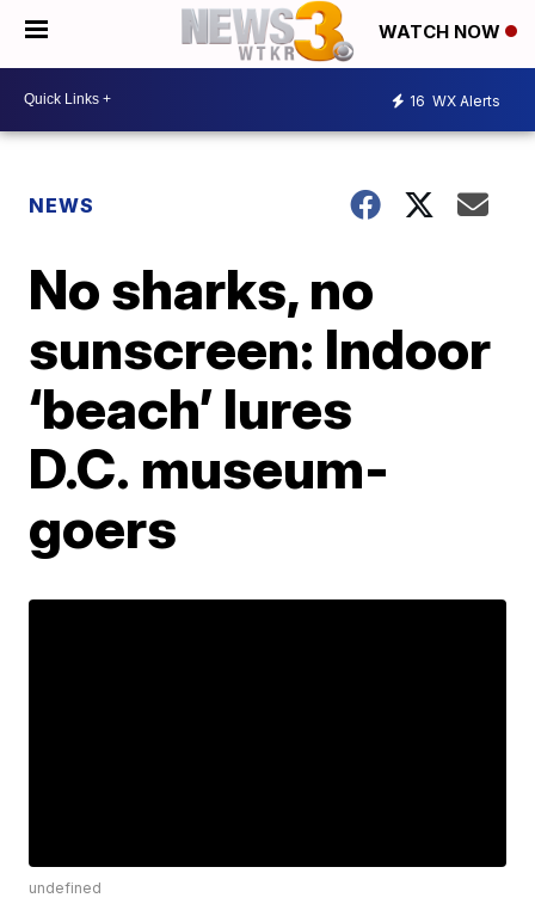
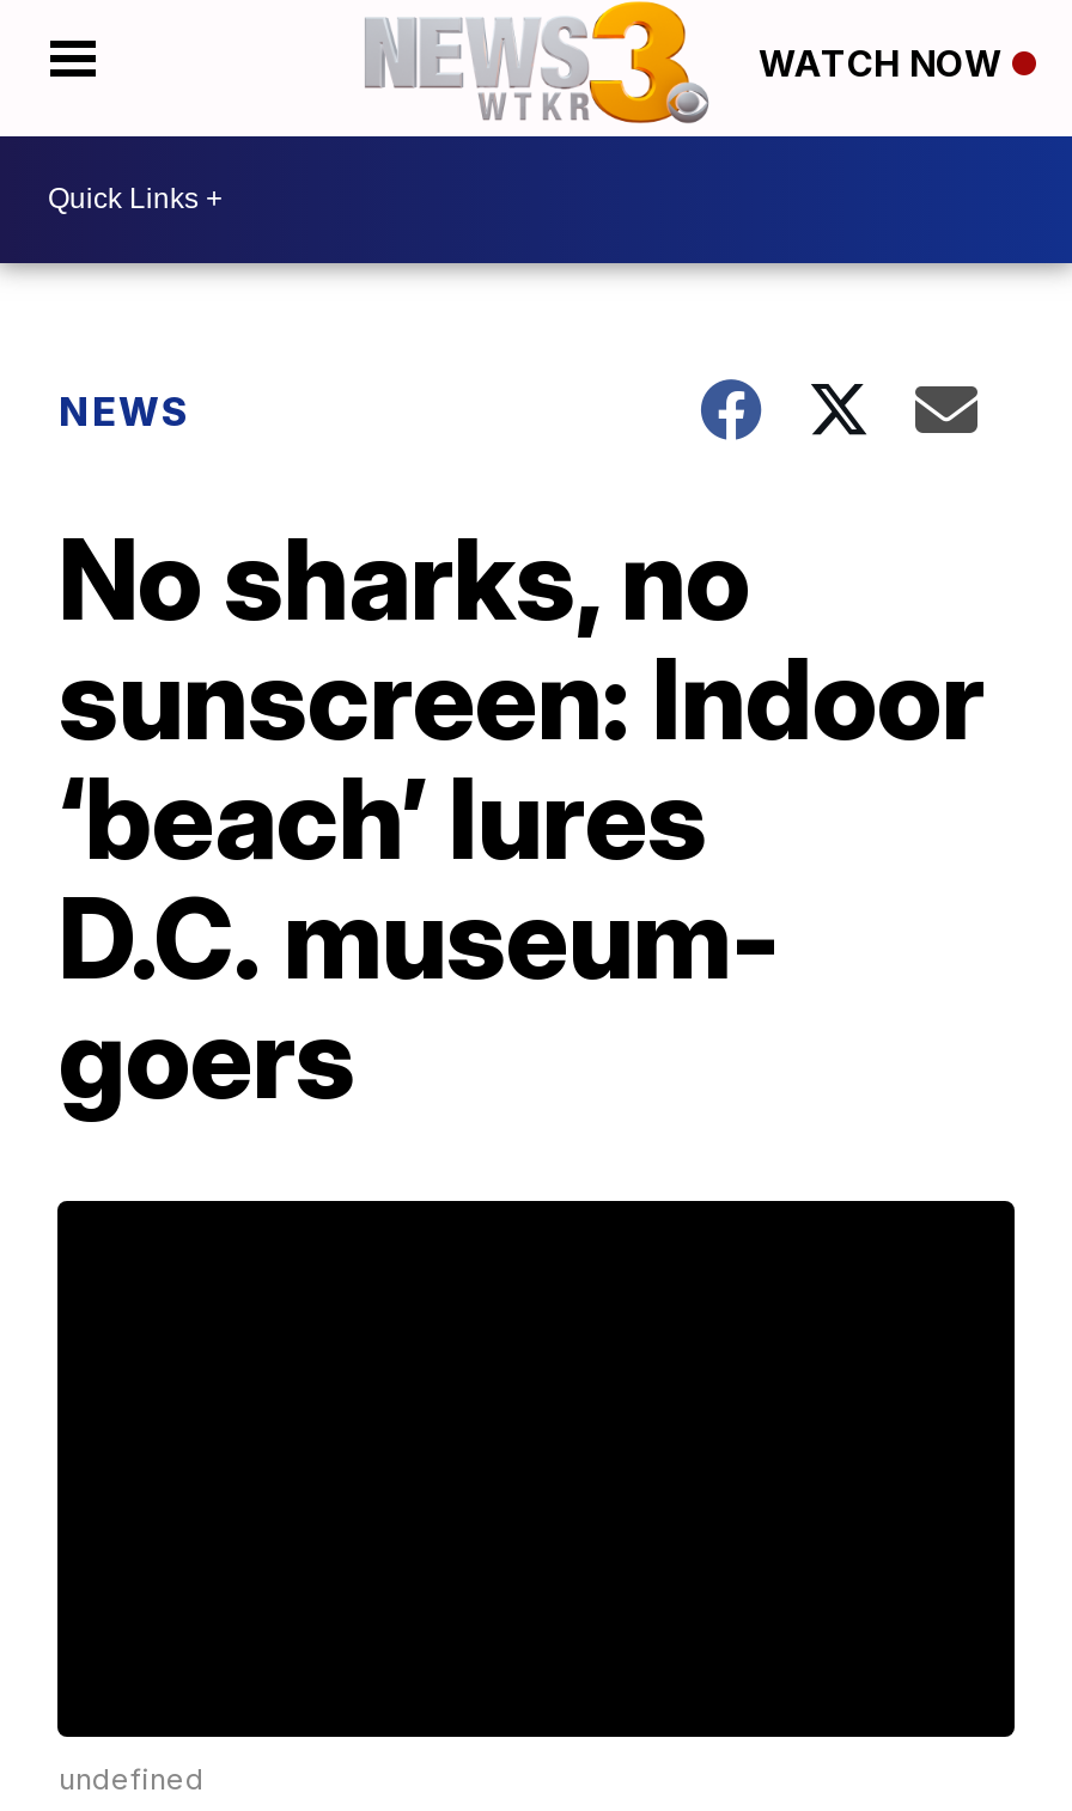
- 16 WX Alerts
